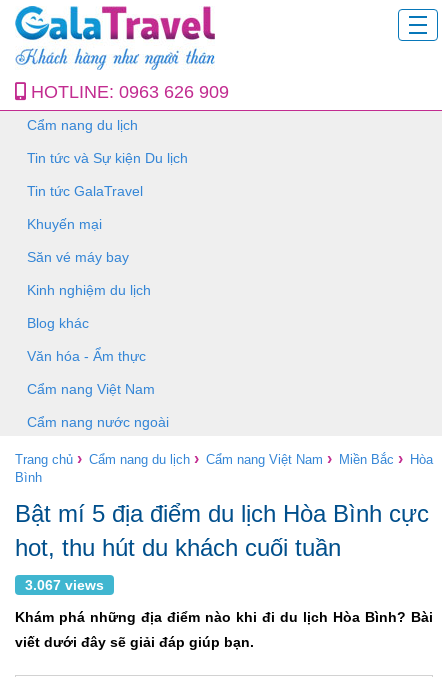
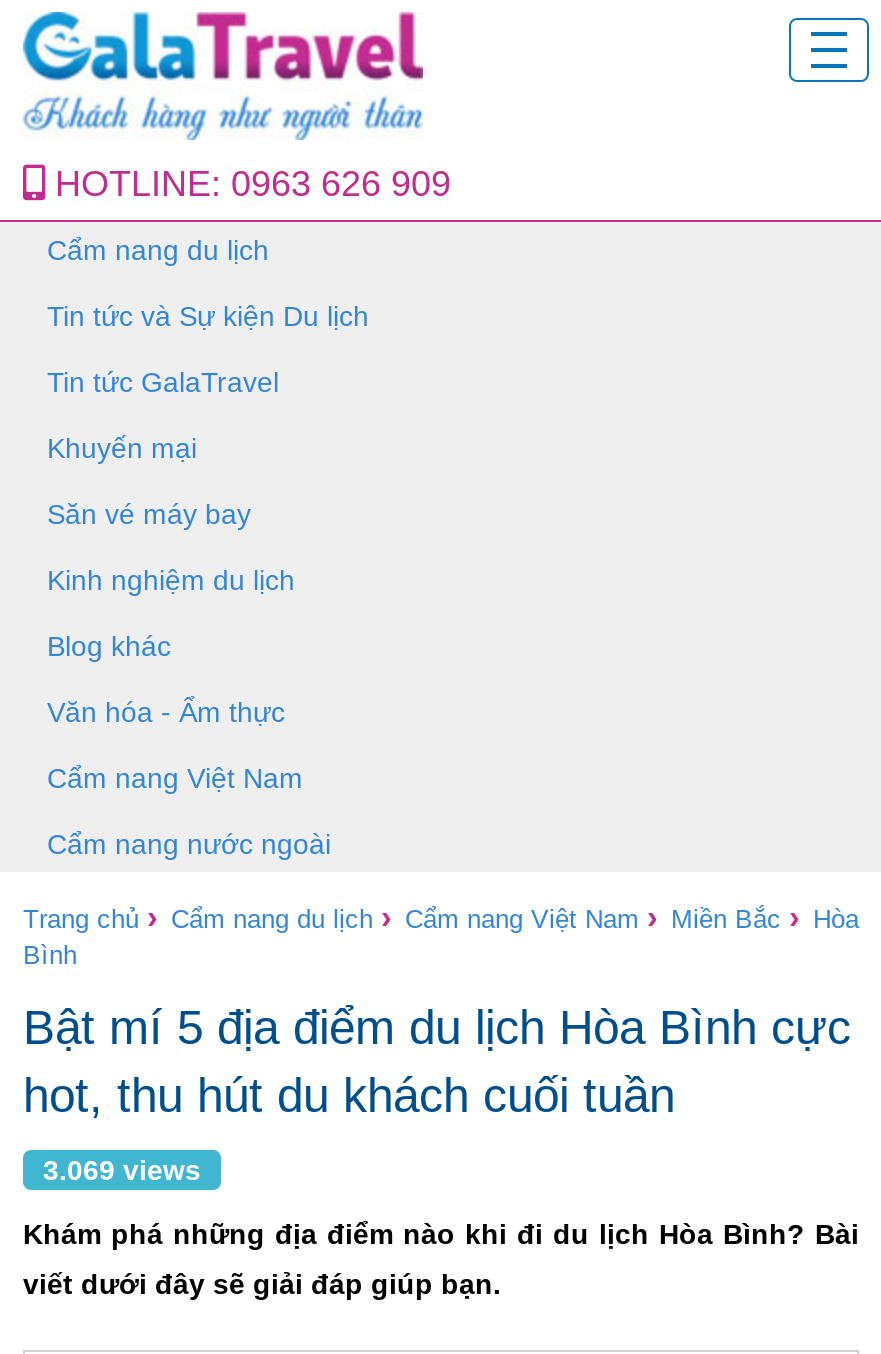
- 3.067 views
+ 3.069 views
